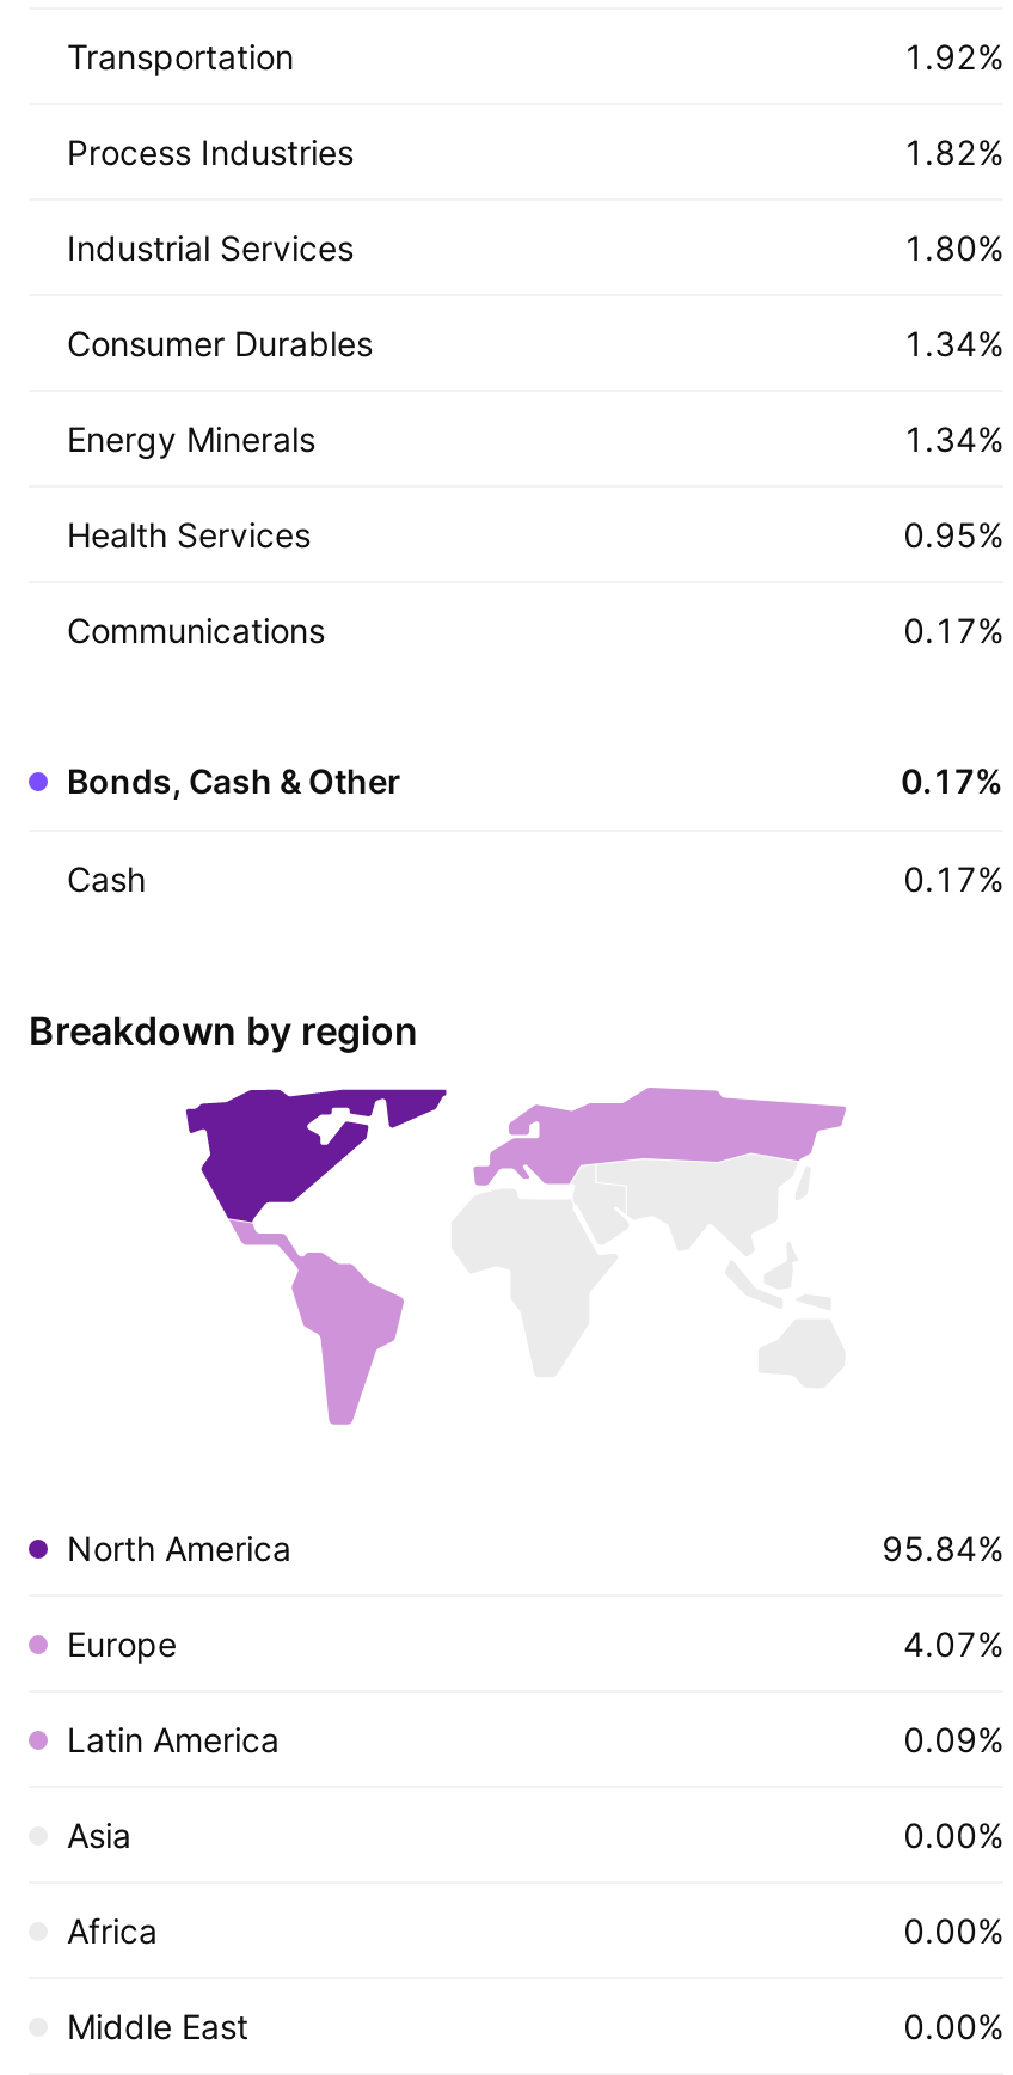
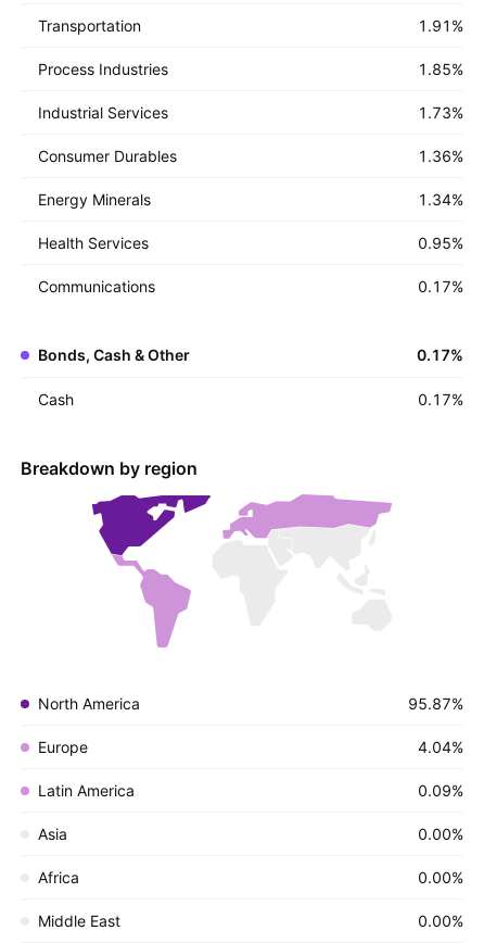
- 1.92%
+ 1.91%

- 1.82%
+ 1.85%

- 1.80%
+ 1.73%

- 1.34%
+ 1.36%

- 95.84%
+ 95.87%

- 4.07%
+ 4.04%
